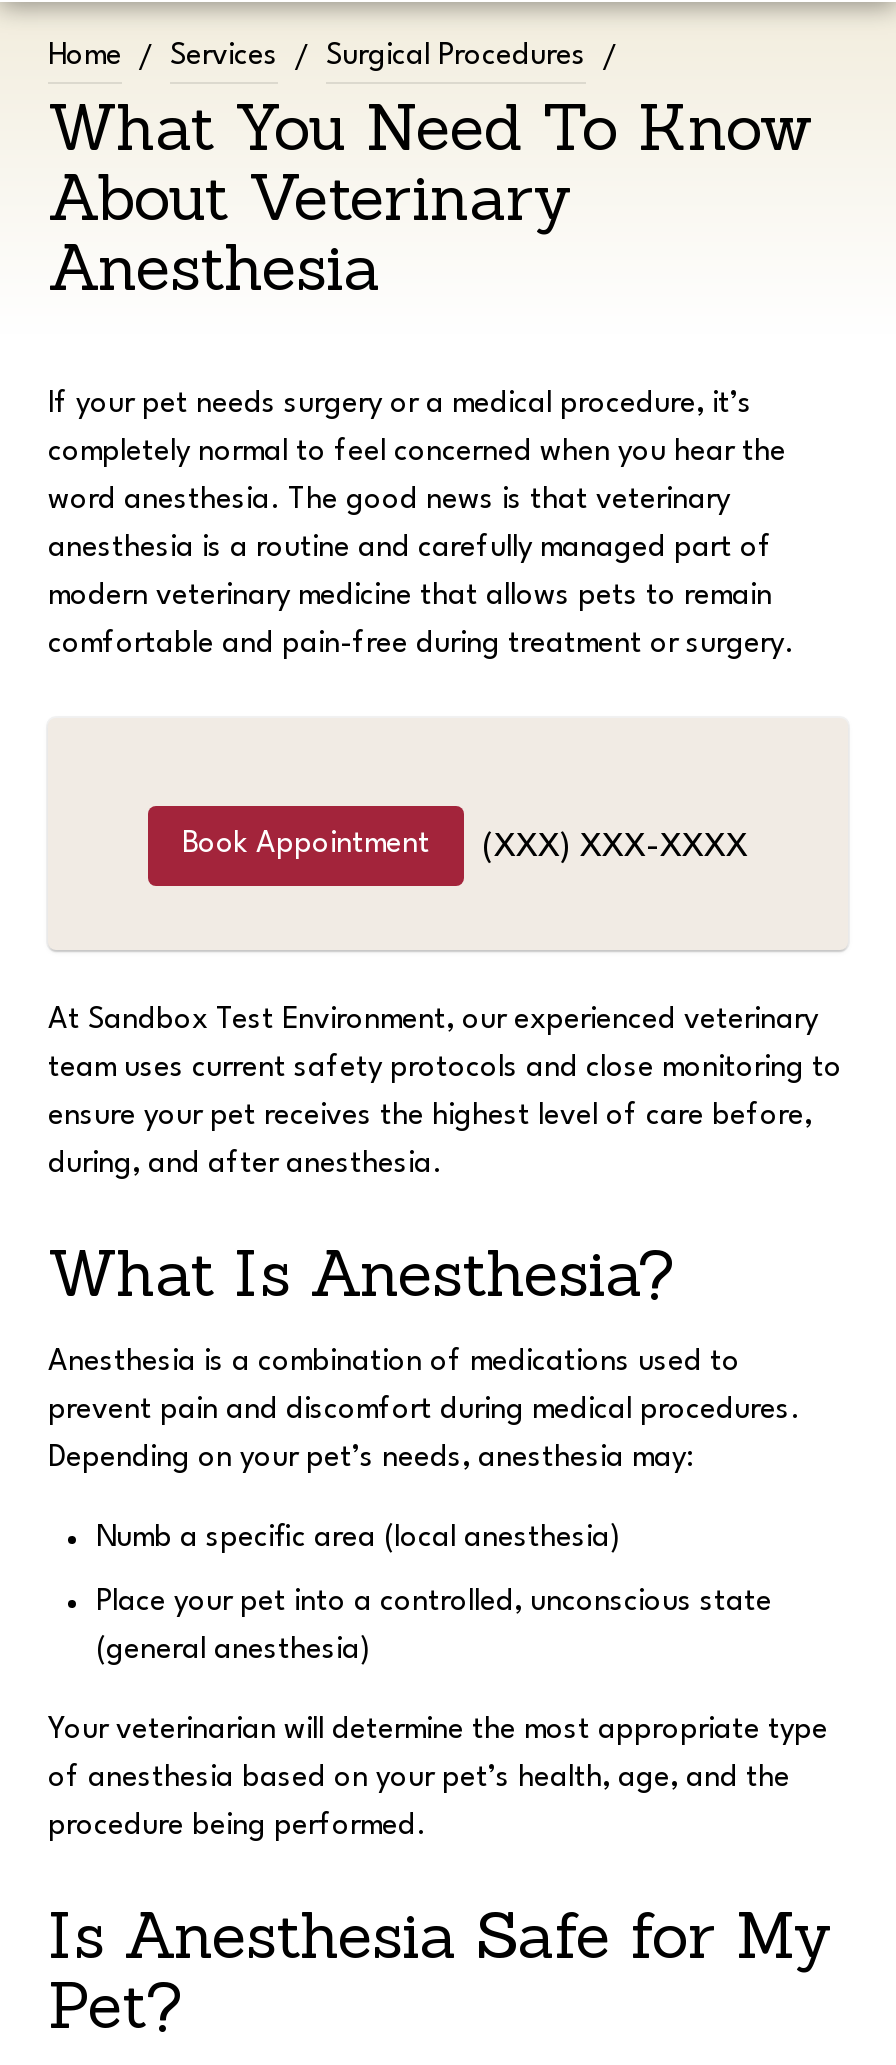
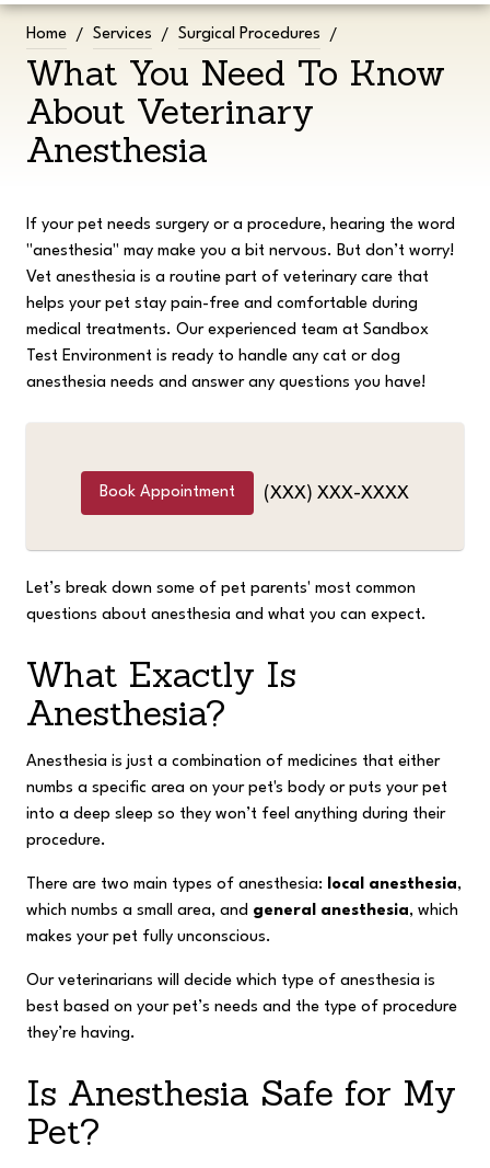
- If your pet needs surgery or a medical procedure, it’s
- completely normal to feel concerned when you hear the
- word anesthesia. The good news is that veterinary
- anesthesia is a routine and carefully managed part of
- modern veterinary medicine that allows pets to remain
- comfortable and pain-free during treatment or surgery.
+ If your pet needs surgery or a procedure, hearing the word
+ "anesthesia" may make you a bit nervous. But don’t worry!
+ Vet anesthesia is a routine part of veterinary care that
+ helps your pet stay pain-free and comfortable during
+ medical treatments. Our experienced team at Sandbox
+ Test Environment is ready to handle any cat or dog
+ anesthesia needs and answer any questions you have!

- At Sandbox Test Environment, our experienced veterinary
- team uses current safety protocols and close monitoring to
- ensure your pet receives the highest level of care before,
- during, and after anesthesia.
- What Is Anesthesia?
- Anesthesia is a combination of medications used to
- prevent pain and discomfort during medical procedures.
- Depending on your pet’s needs, anesthesia may:
- Numb a specific area (local anesthesia)
- Place your pet into a controlled, unconscious state
- (general anesthesia)
- Your veterinarian will determine the most appropriate type
- of anesthesia based on your pet’s health, age, and the
- procedure being performed.
+ Let’s break down some of pet parents' most common
+ questions about anesthesia and what you can expect.
+ What Exactly Is
+ Anesthesia?
+ Anesthesia is just a combination of medicines that either
+ numbs a specific area on your pet's body or puts your pet
+ into a deep sleep so they won’t feel anything during their
+ procedure.
+ There are two main types of anesthesia: local anesthesia,
+ which numbs a small area, and general anesthesia, which
+ makes your pet fully unconscious.
+ Our veterinarians will decide which type of anesthesia is
+ best based on your pet’s needs and the type of procedure
+ they’re having.
